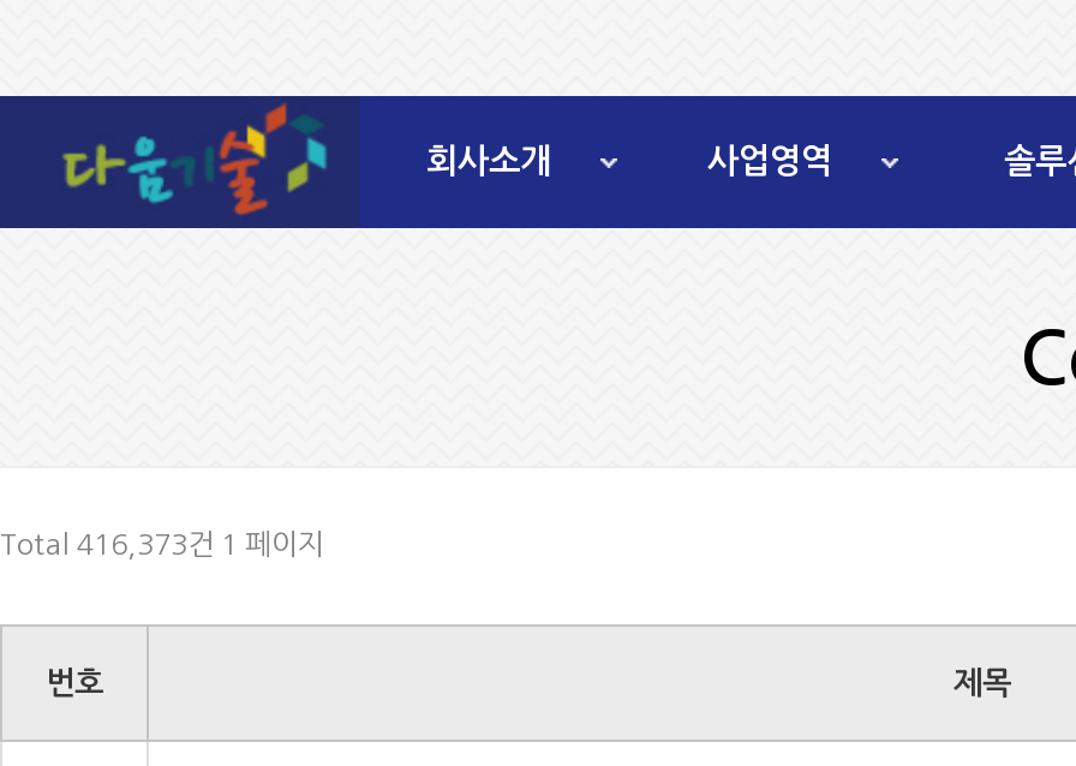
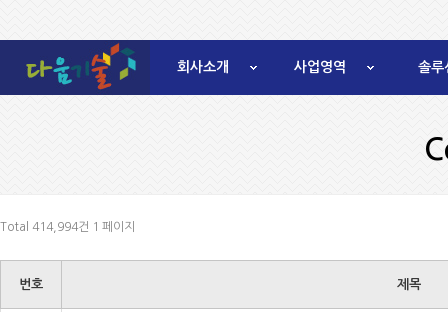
- Total 416,373건 1 페이지
+ Total 414,994건 1 페이지
